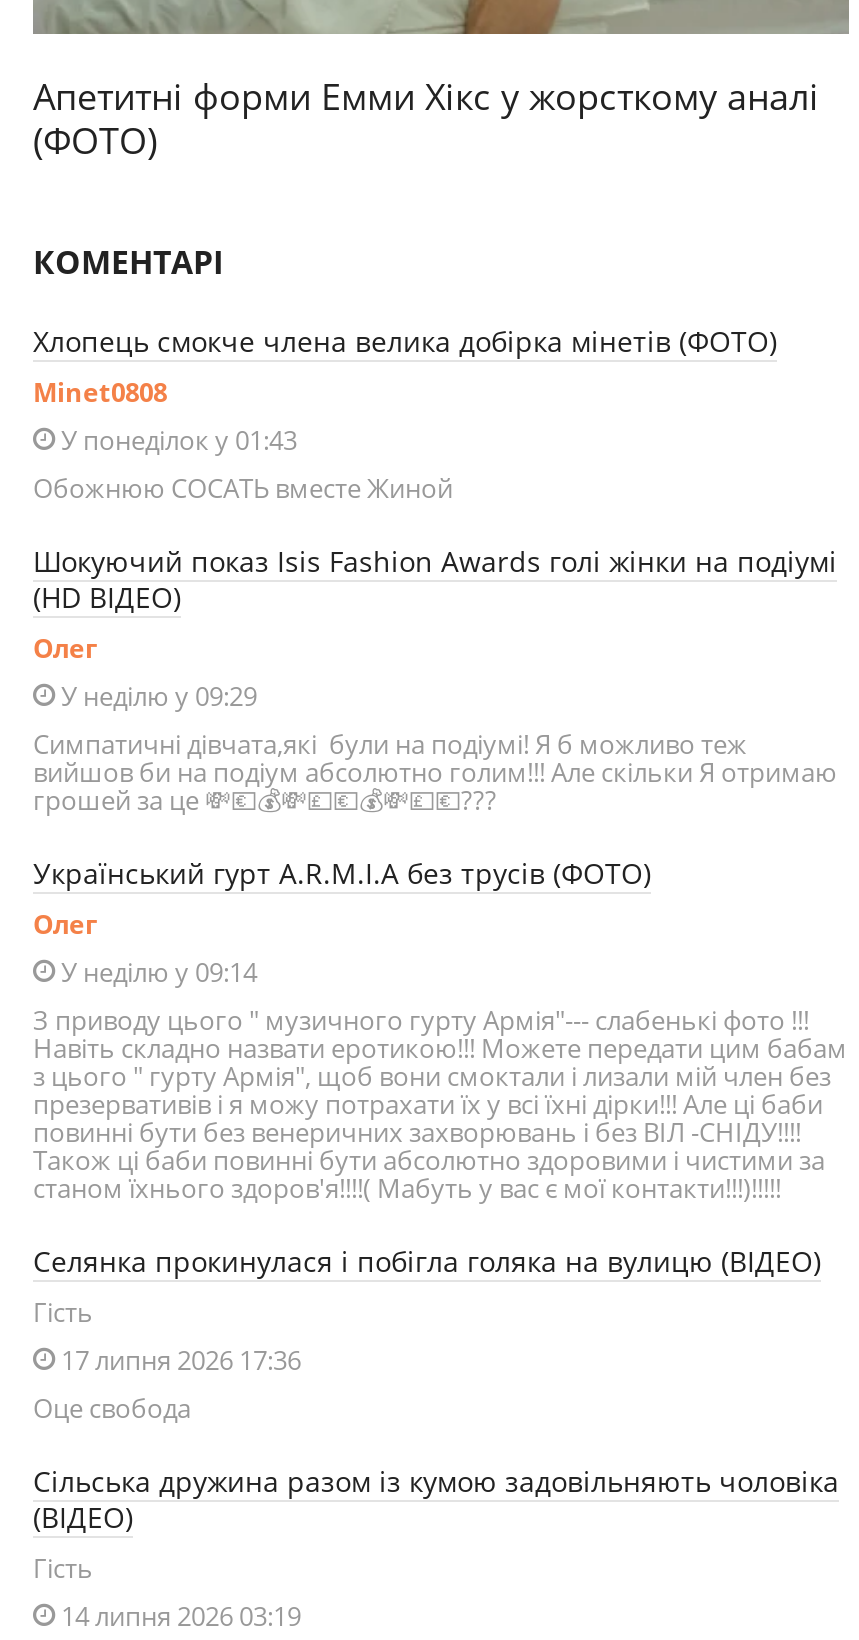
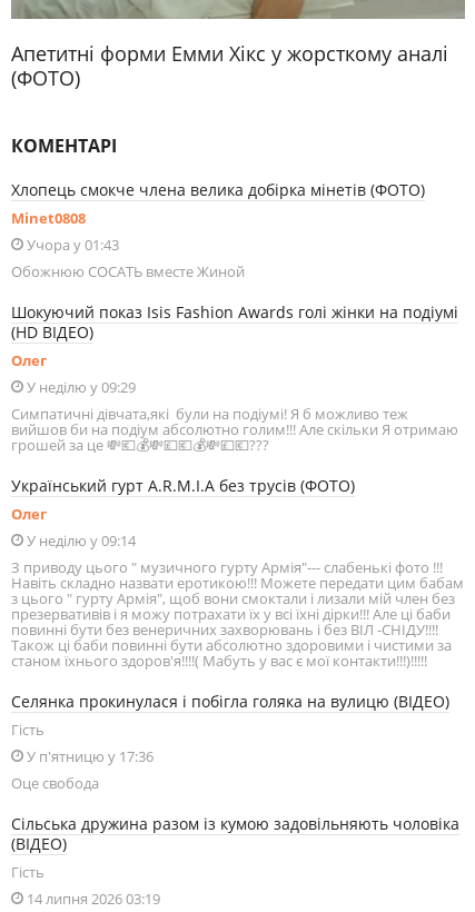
- У понеділок у 01:43
+ Учора у 01:43

- 17 липня 2026 17:36
+ У п'ятницю у 17:36
